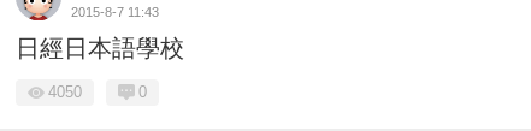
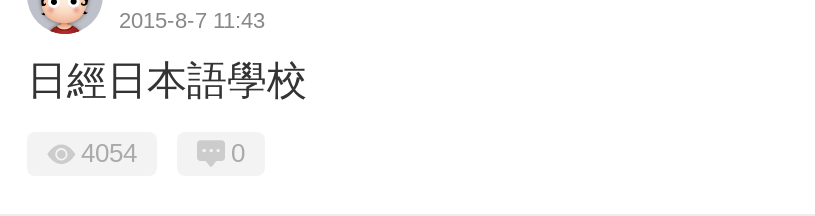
- 4050
+ 4054
